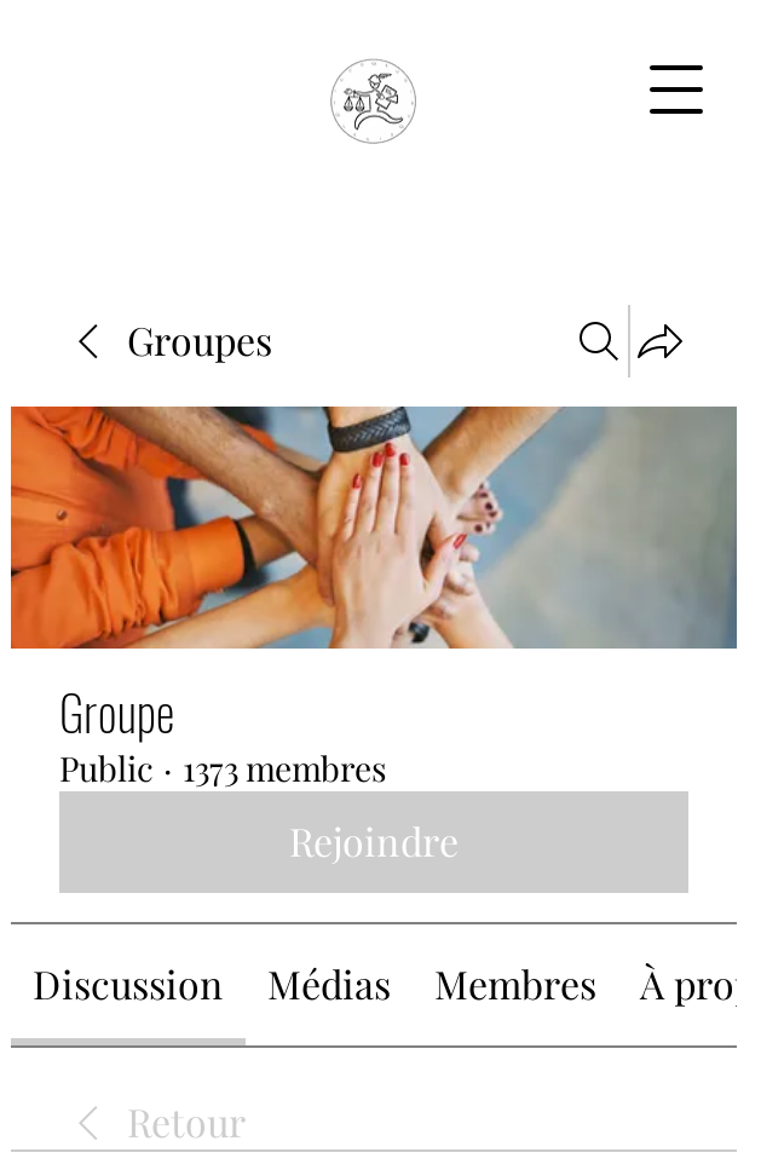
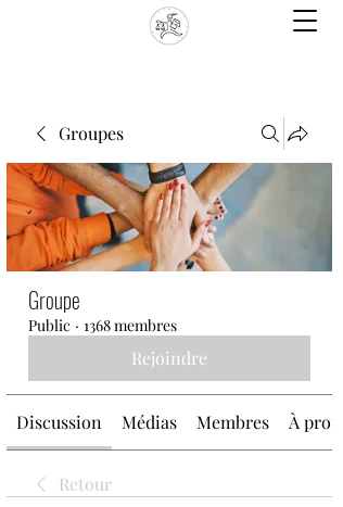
- Public · 1373 membres
+ Public · 1368 membres
